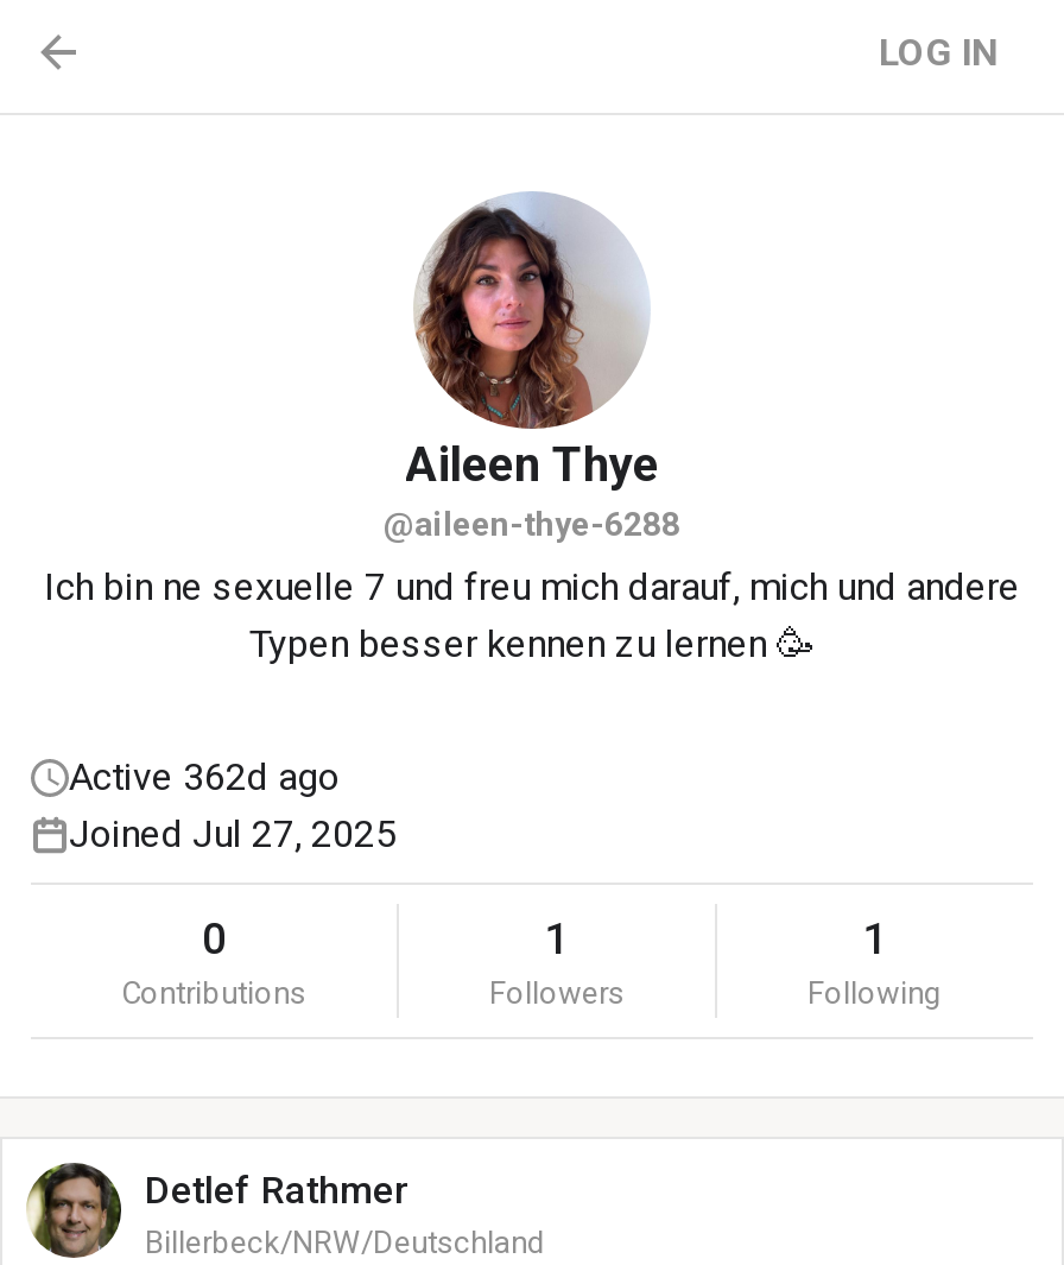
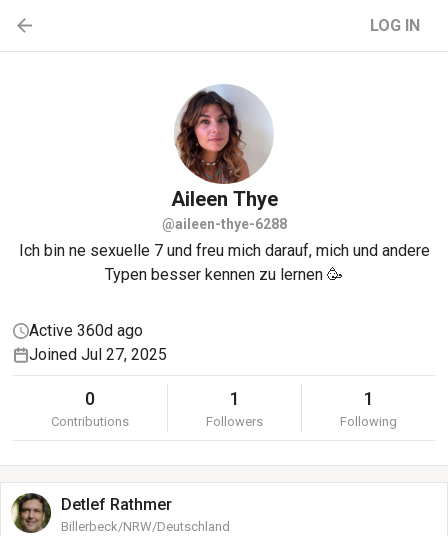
- Active 362d ago
+ Active 360d ago
